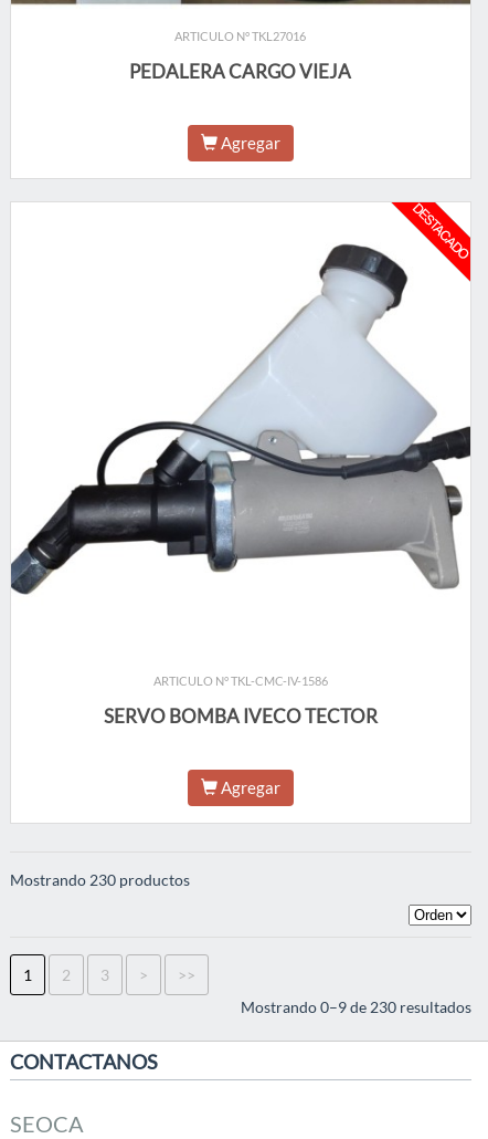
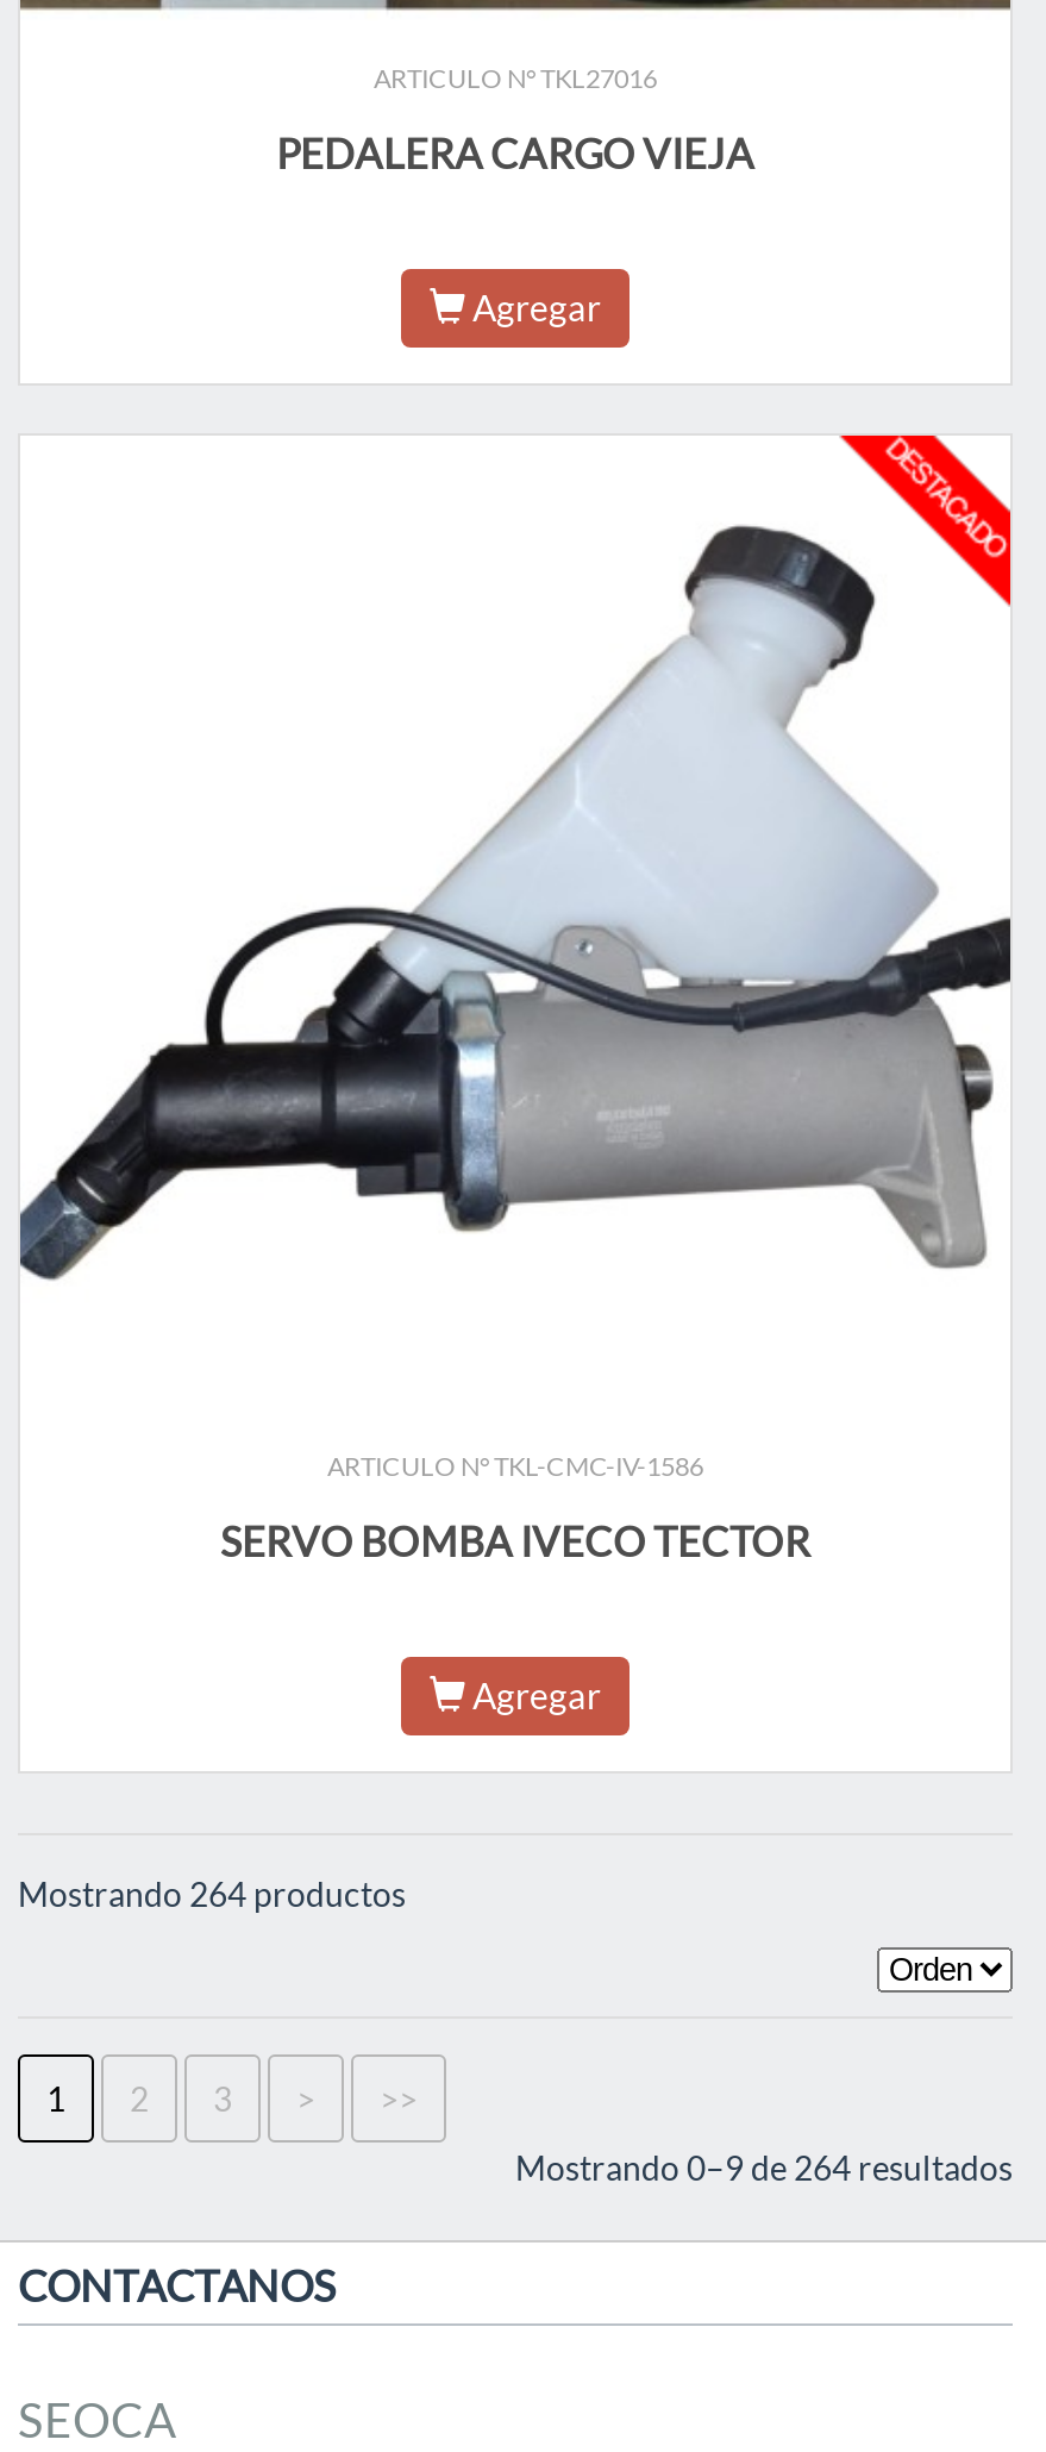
- Mostrando 230 productos
+ Mostrando 264 productos

- Mostrando 0–9 de 230 resultados
+ Mostrando 0–9 de 264 resultados
